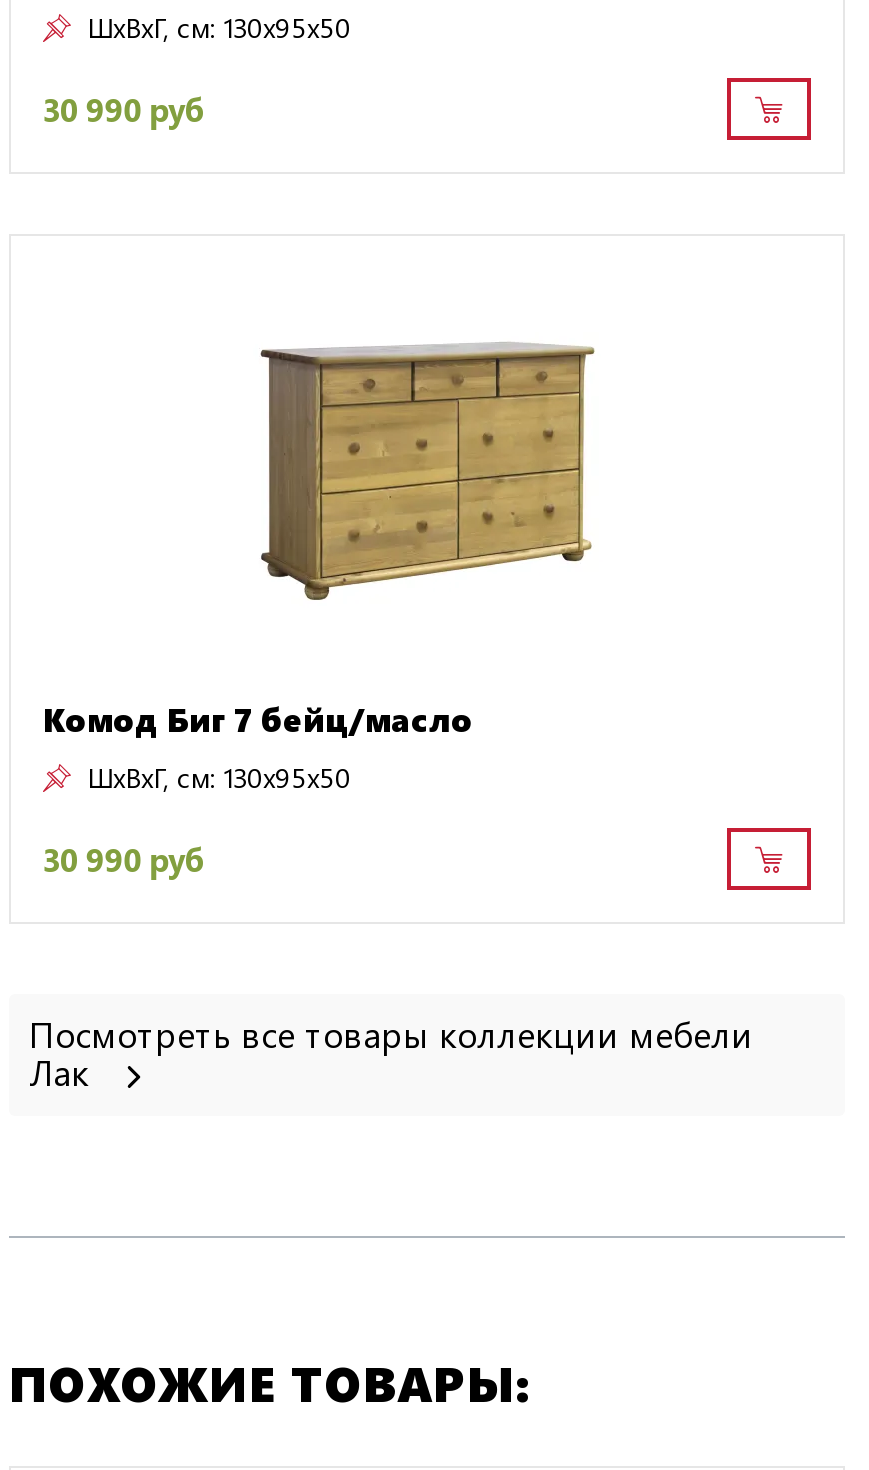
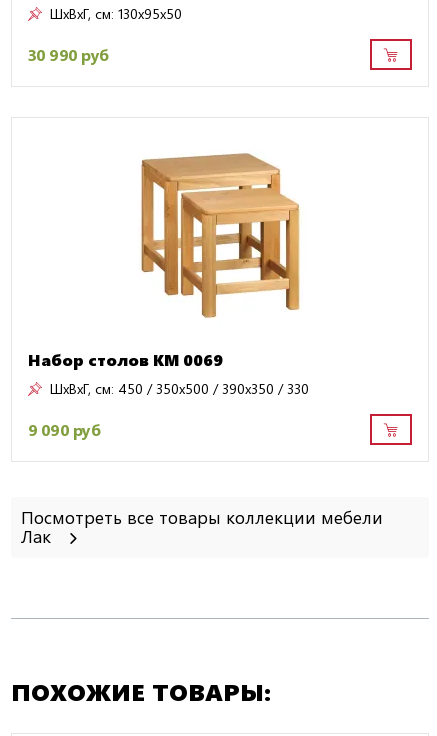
- [image]
- Комод Биг 7 бейц/масло
- ШxВxГ, см: 130x95x50
+ [image]
+ Набор столов КМ 0069
+ ШxВxГ, см: 450 / 350x500 / 390x350 / 330

- 30 990 руб
+ 9 090 руб
